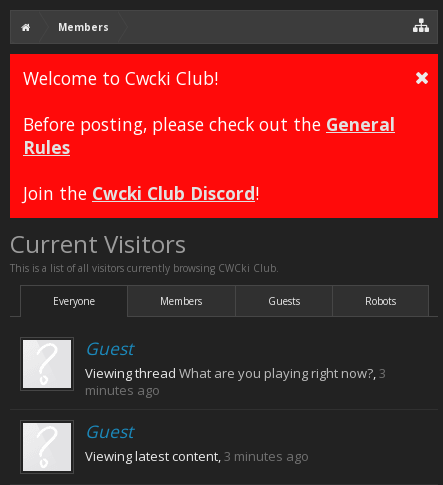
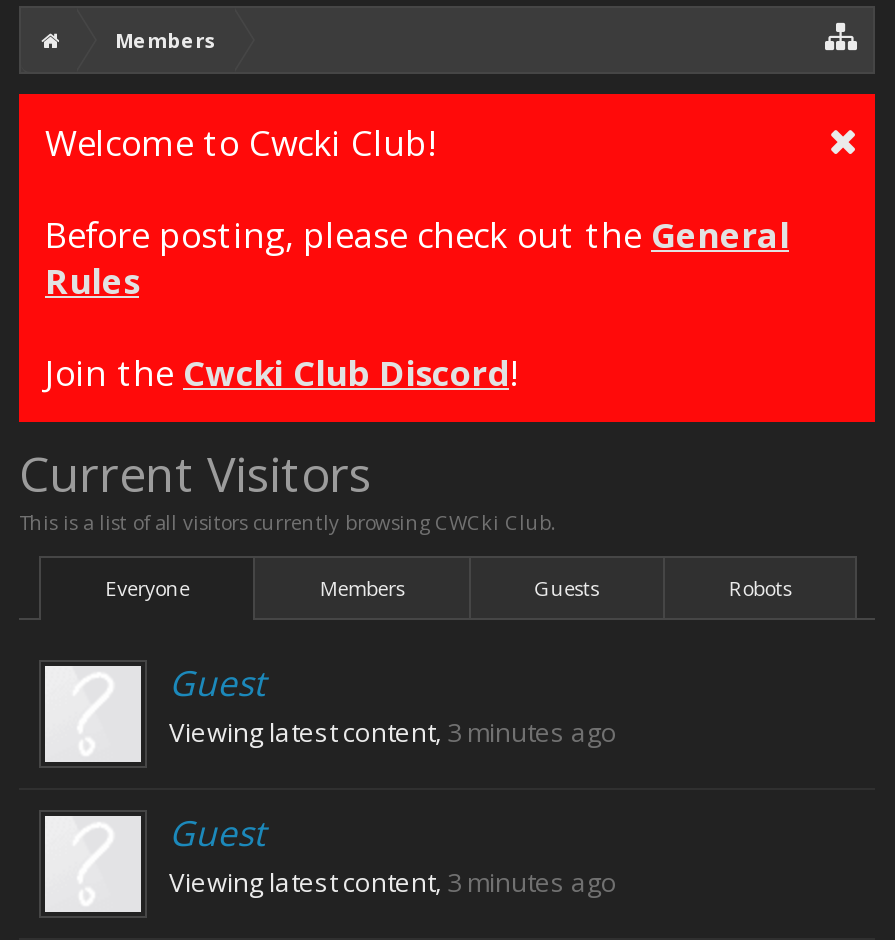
- Viewing thread What are you playing right now?, 3
- minutes ago
+ Viewing latest content, 3 minutes ago
